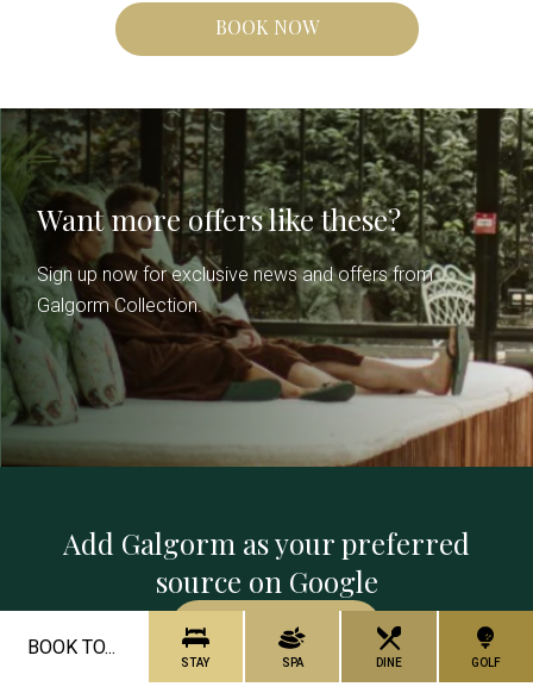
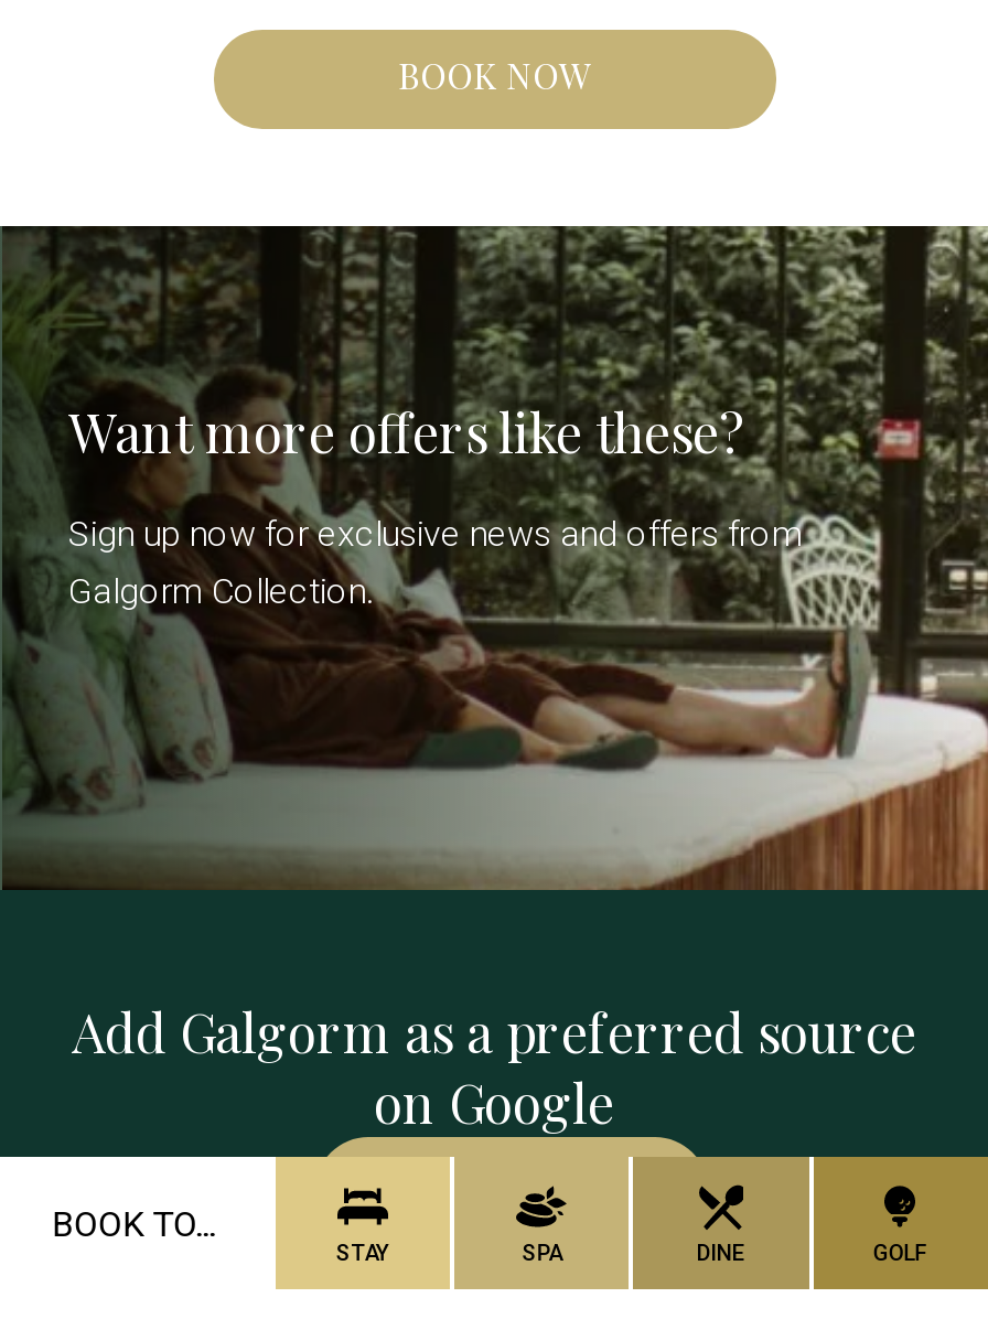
- Add Galgorm as your preferred
- source on Google
+ Add Galgorm as a preferred source
+ on Google
